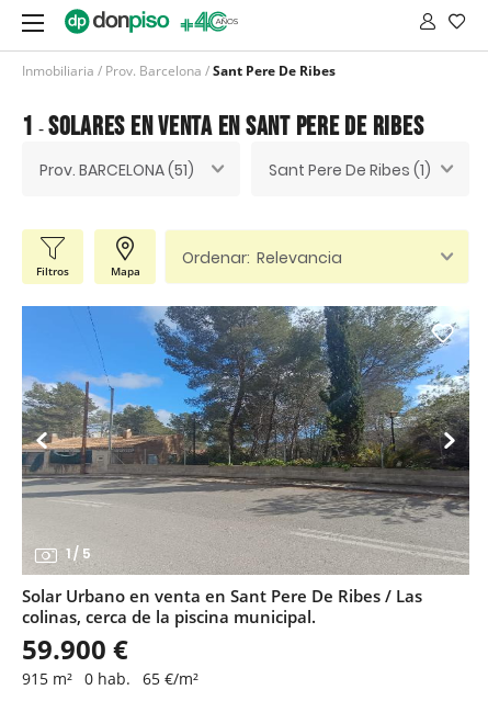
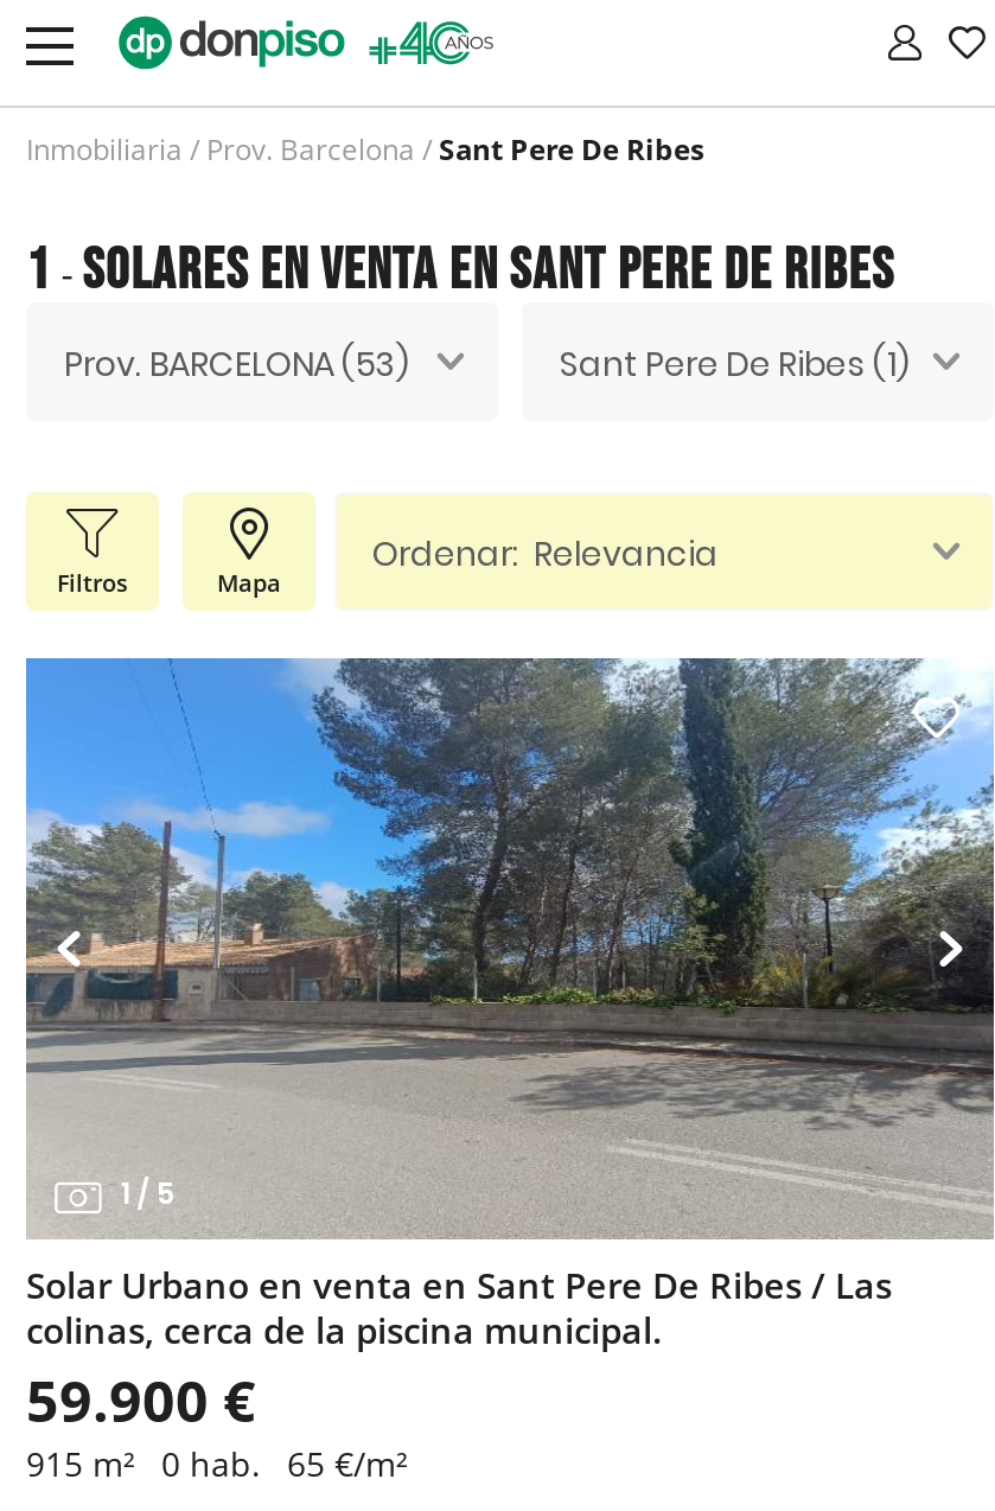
- Prov. BARCELONA (51)
+ Prov. BARCELONA (53)
